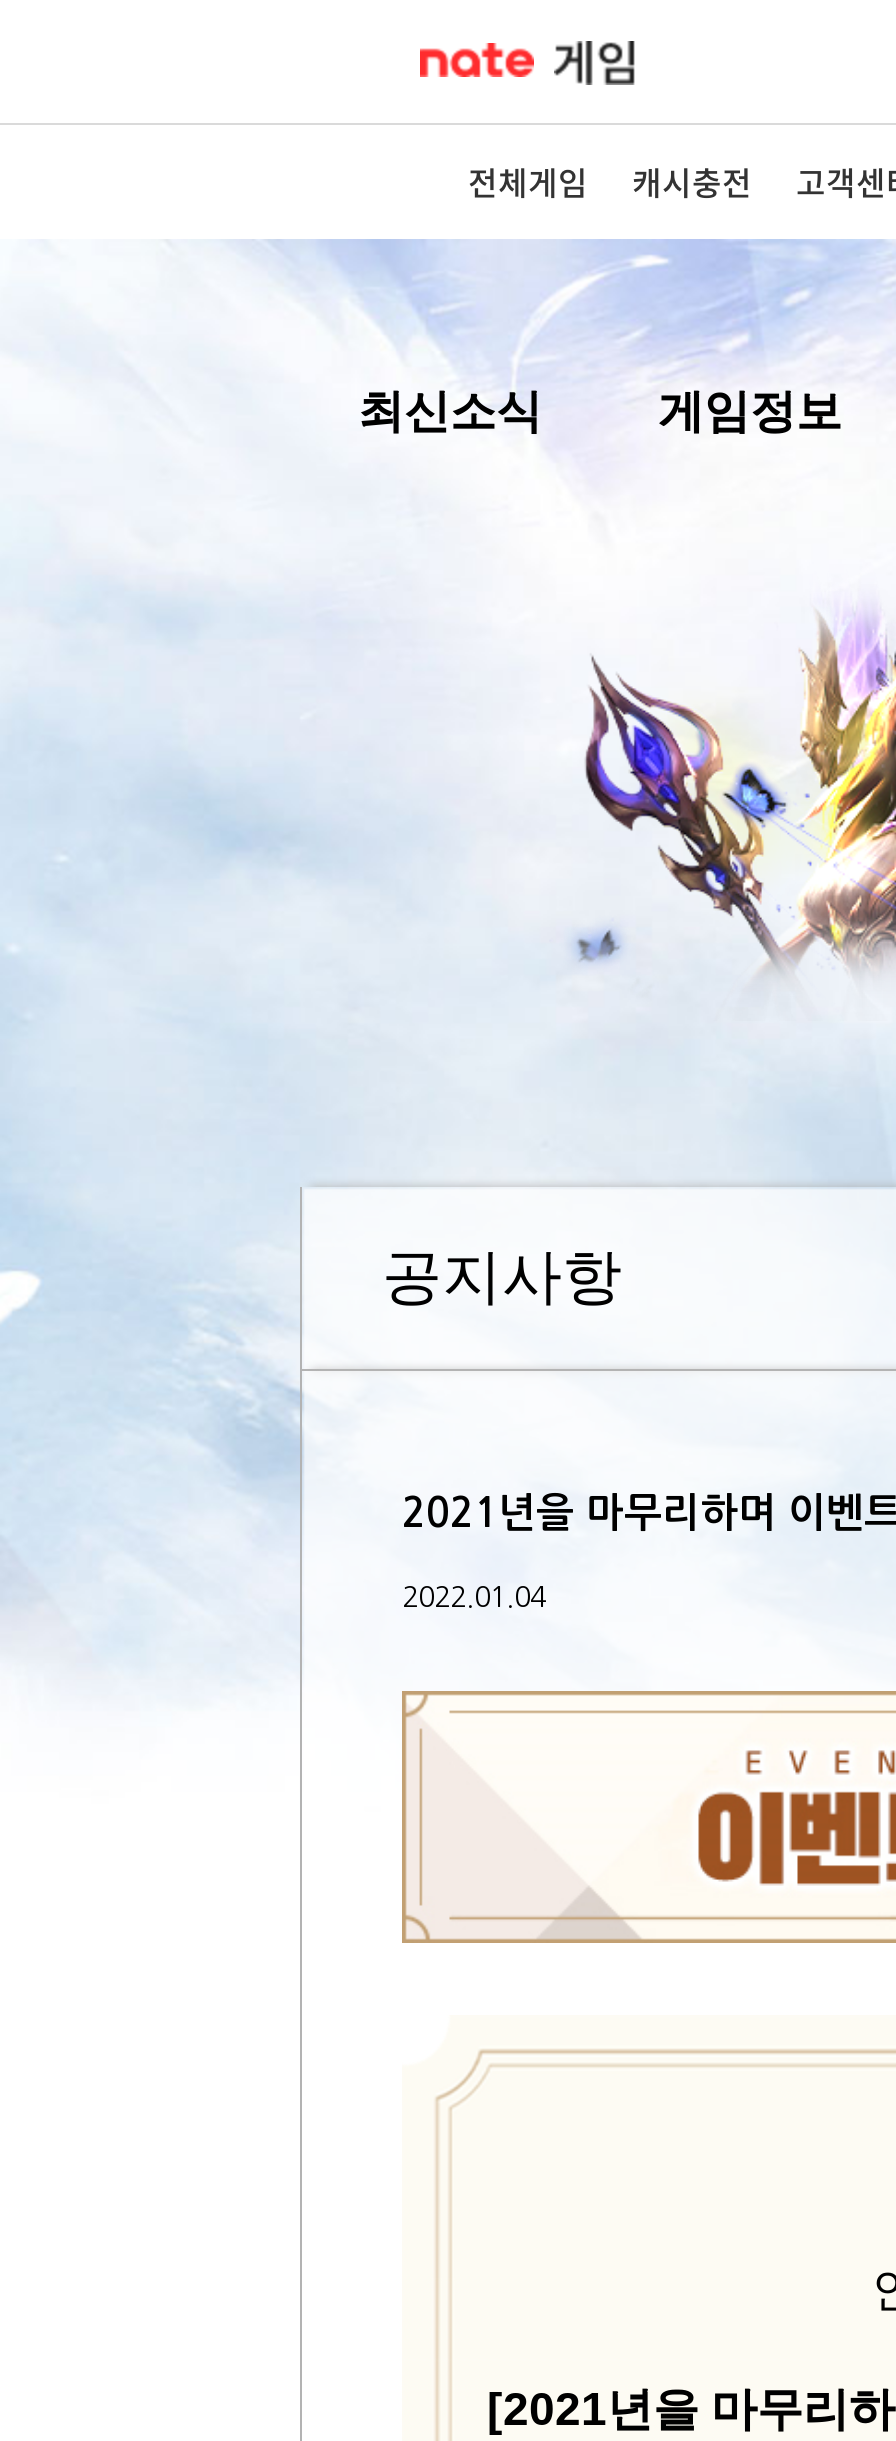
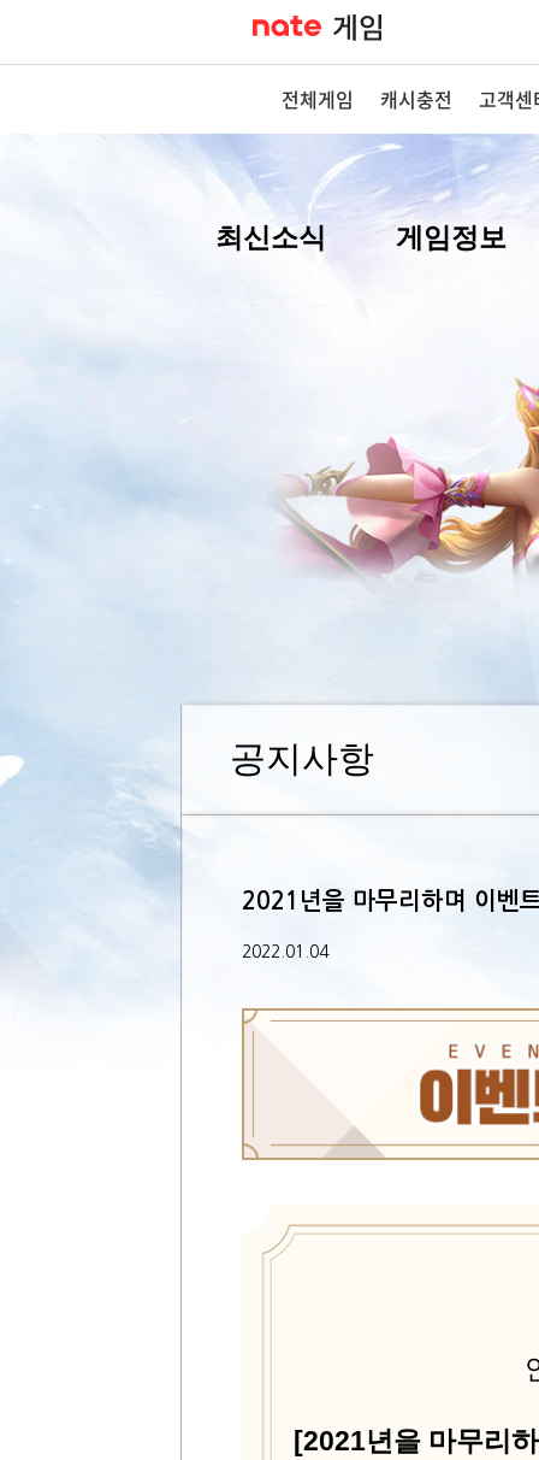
- [image]
+ [image]
